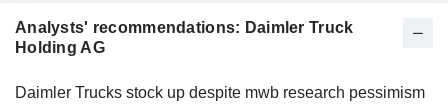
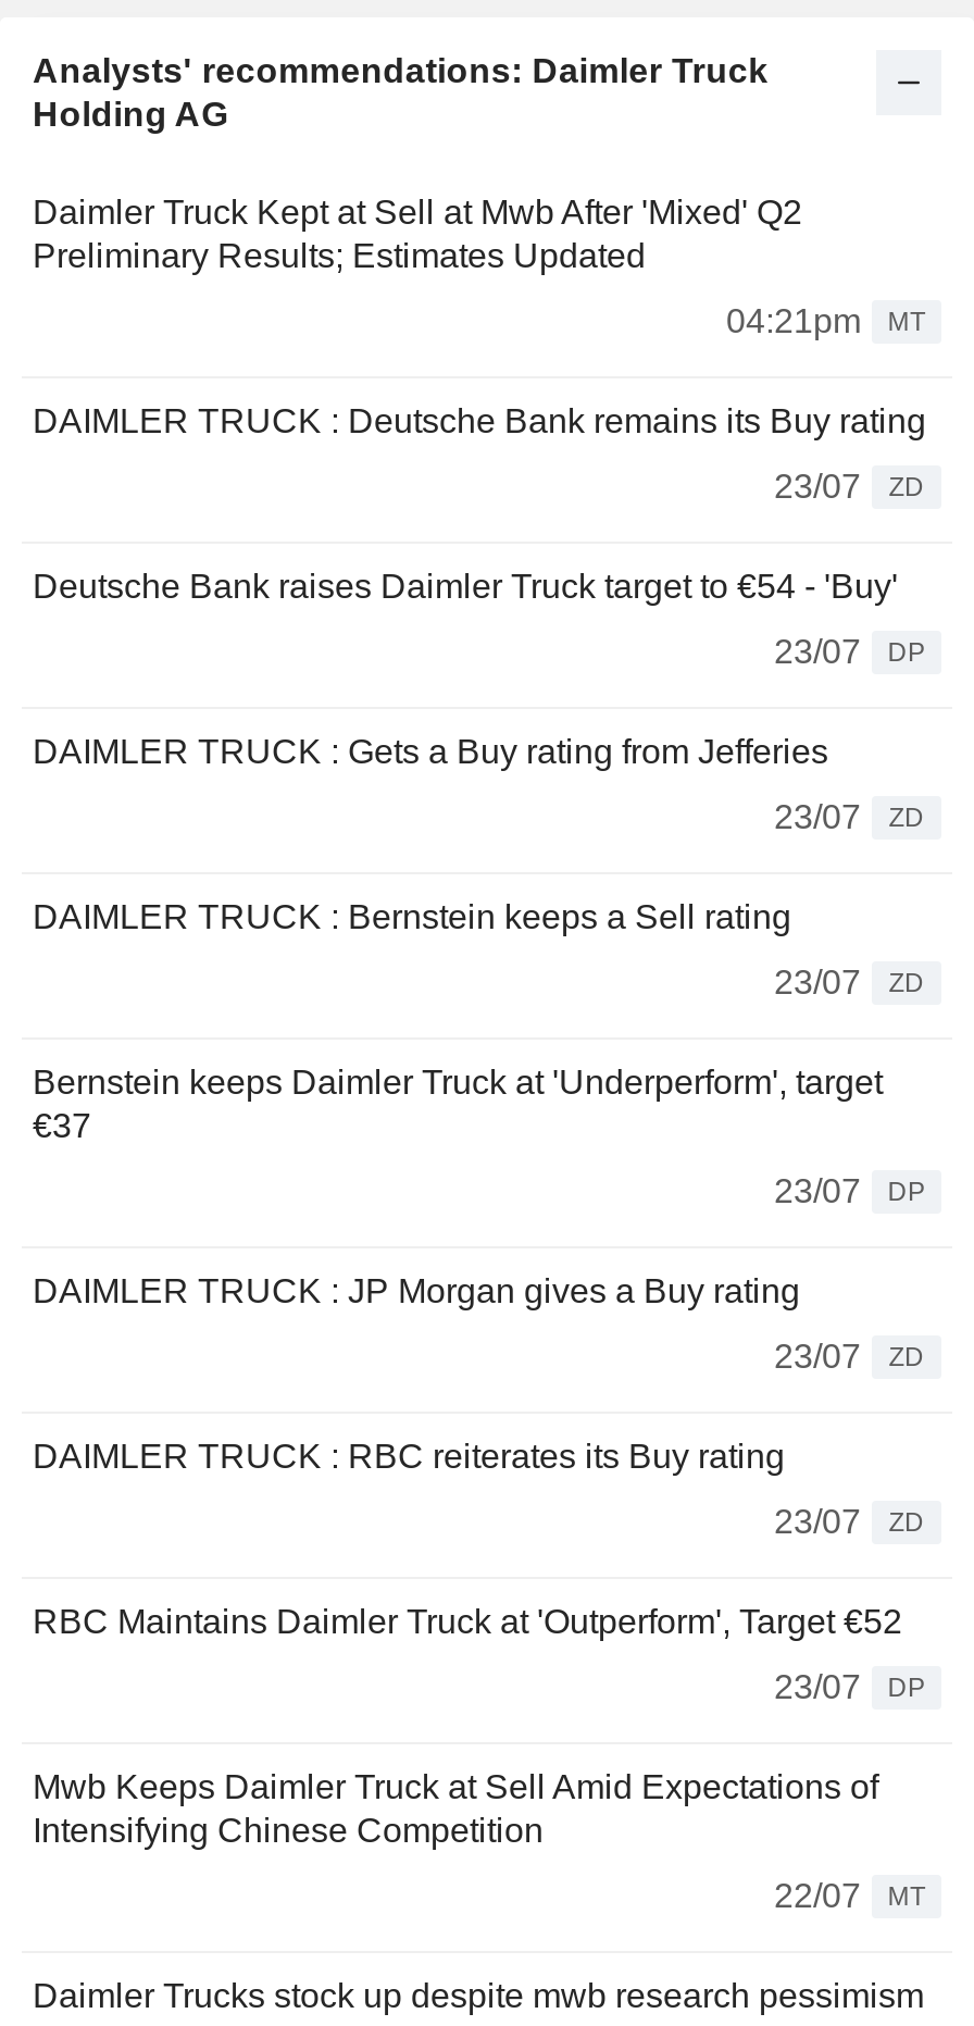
+ Daimler Truck Kept at Sell at Mwb After 'Mixed' Q2
+ Preliminary Results; Estimates Updated
+ 04:21pm
+ MT
+ DAIMLER TRUCK : Deutsche Bank remains its Buy rating
+ 23/07
+ ZD
+ Deutsche Bank raises Daimler Truck target to €54 - 'Buy'
+ 23/07
+ DP
+ DAIMLER TRUCK : Gets a Buy rating from Jefferies
+ 23/07
+ ZD
+ DAIMLER TRUCK : Bernstein keeps a Sell rating
+ 23/07
+ ZD
+ Bernstein keeps Daimler Truck at 'Underperform', target
+ €37
+ 23/07
+ DP
+ DAIMLER TRUCK : JP Morgan gives a Buy rating
+ 23/07
+ ZD
+ DAIMLER TRUCK : RBC reiterates its Buy rating
+ 23/07
+ ZD
+ RBC Maintains Daimler Truck at 'Outperform', Target €52
+ 23/07
+ DP
+ Mwb Keeps Daimler Truck at Sell Amid Expectations of
+ Intensifying Chinese Competition
+ 22/07
+ MT
